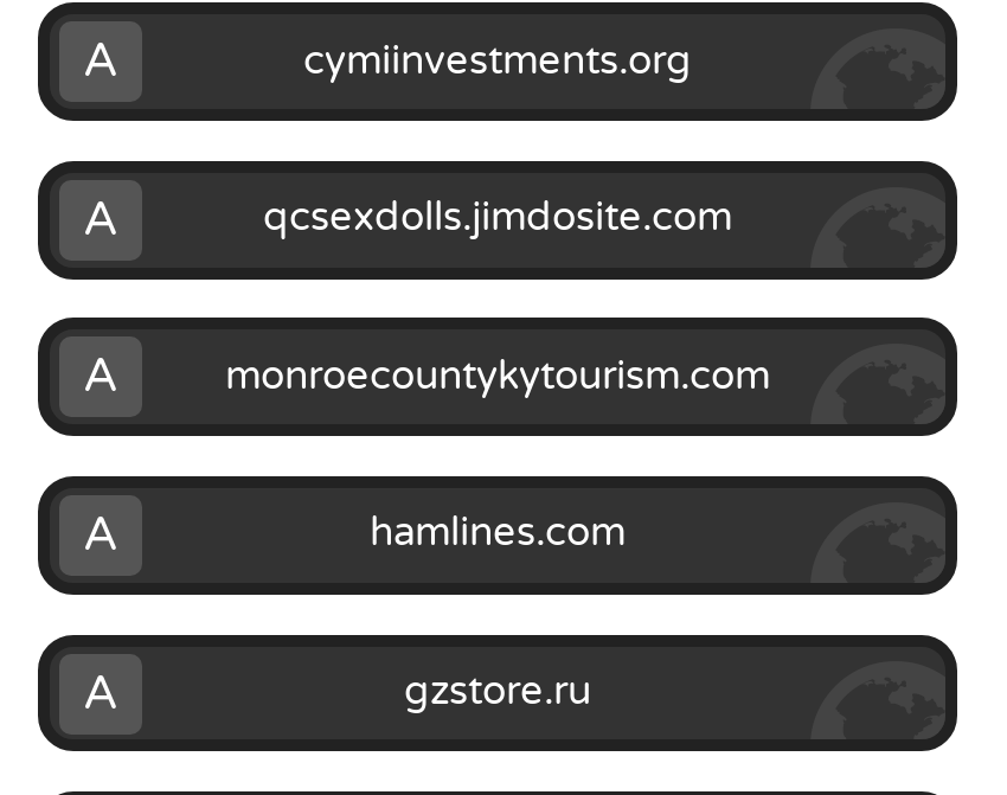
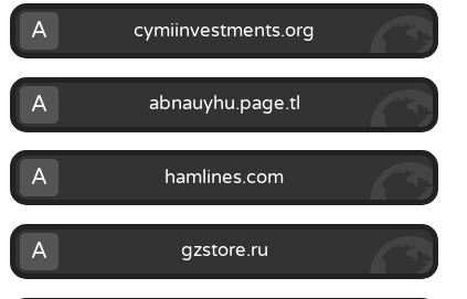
- qcsexdolls.jimdosite.com
- A
- monroecountykytourism.com
+ abnauyhu.page.tl
